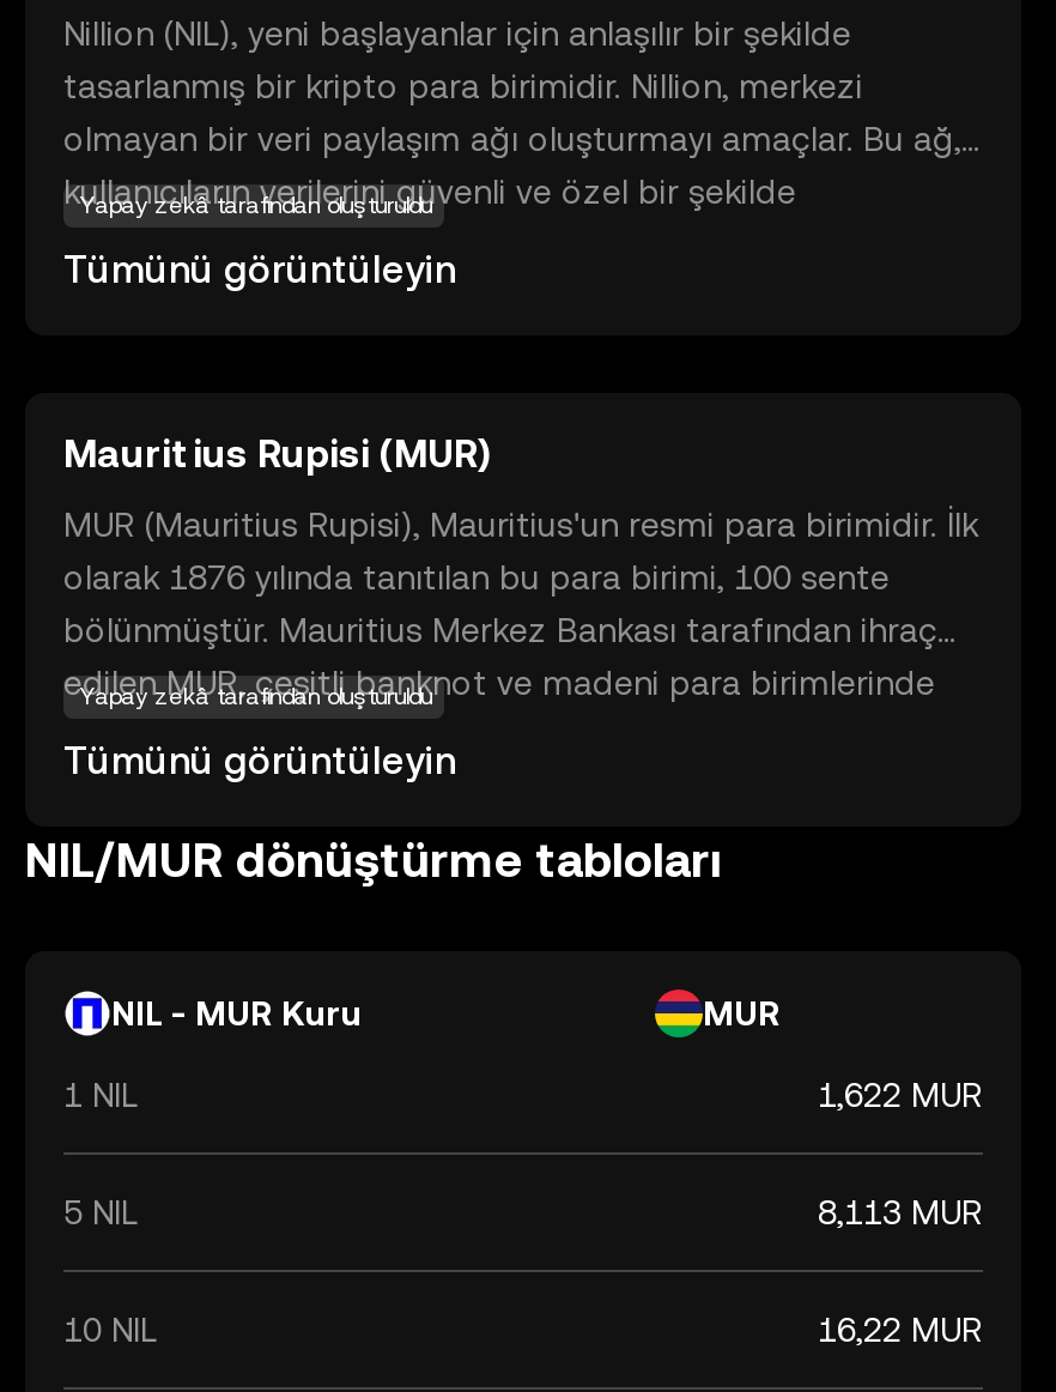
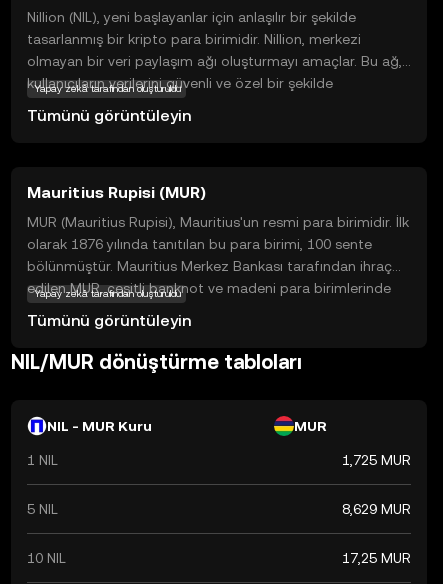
- 1,622 MUR
+ 1,725 MUR

- 8,113 MUR
+ 8,629 MUR

- 16,22 MUR
+ 17,25 MUR
